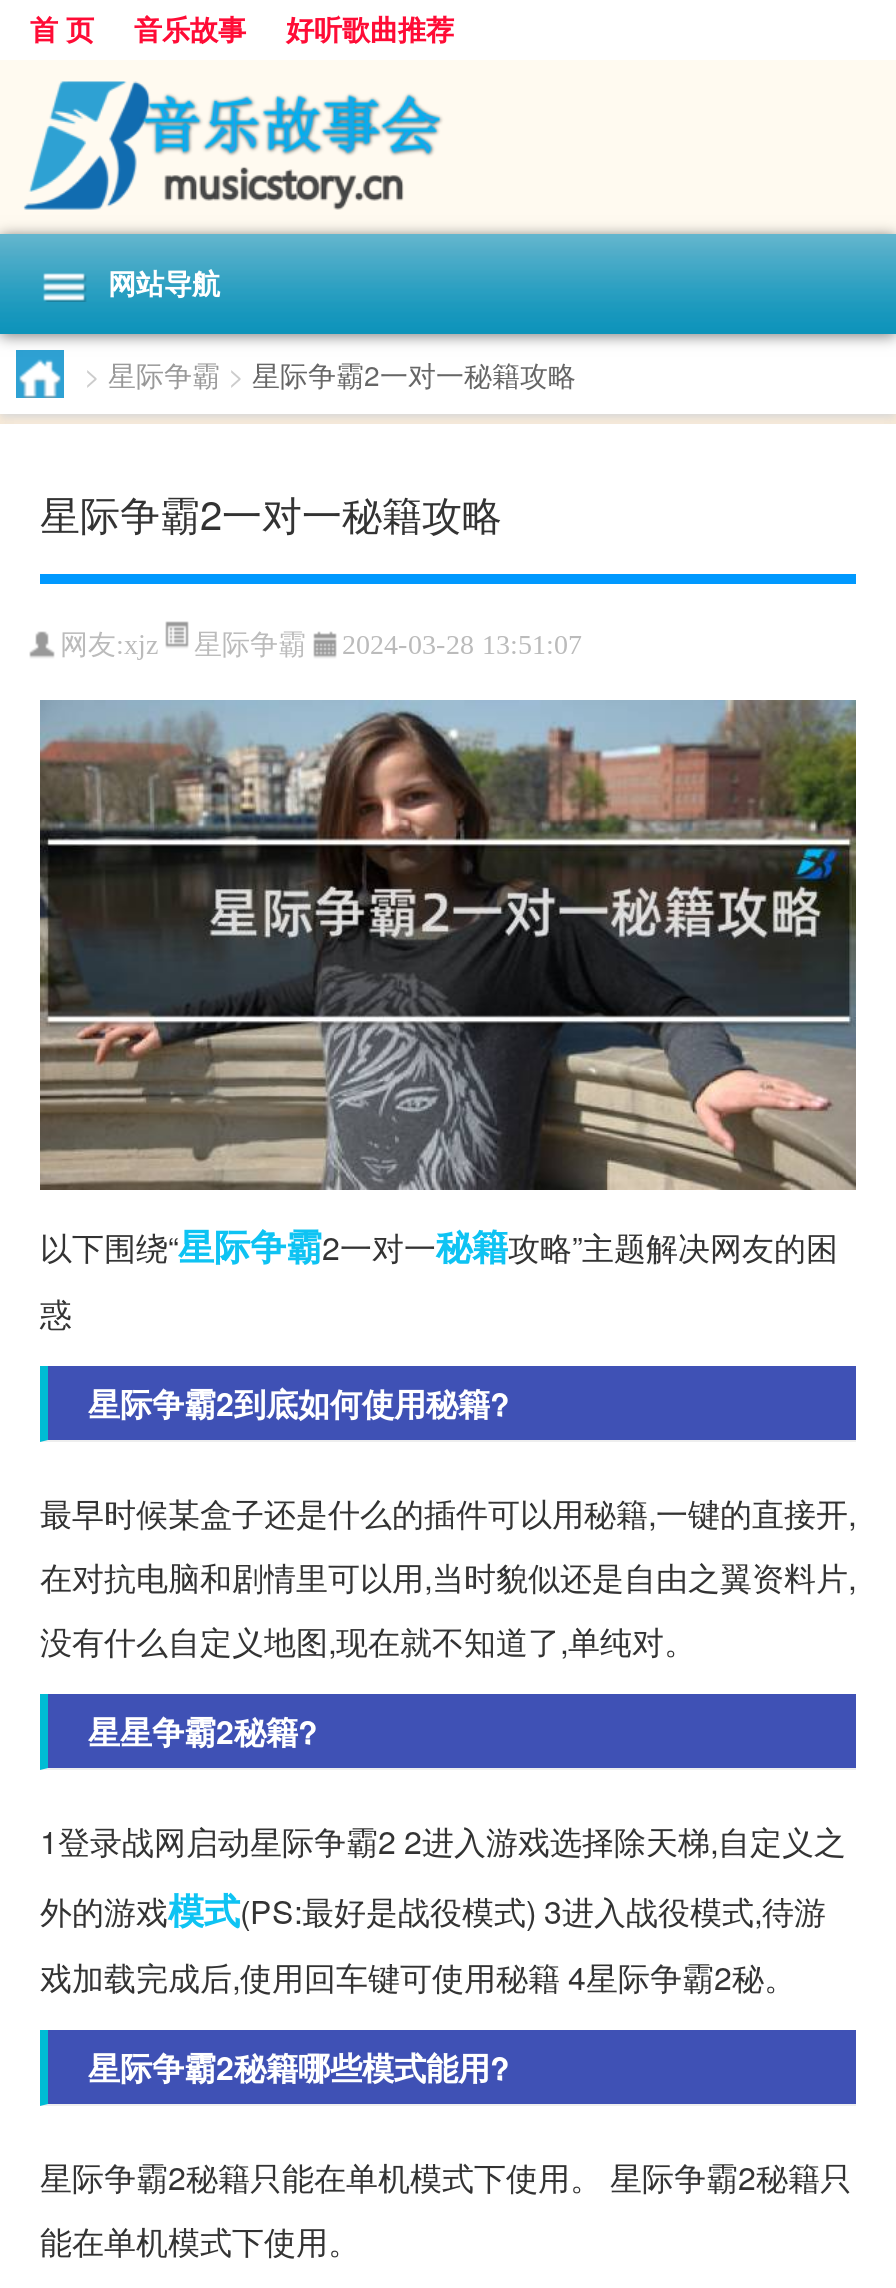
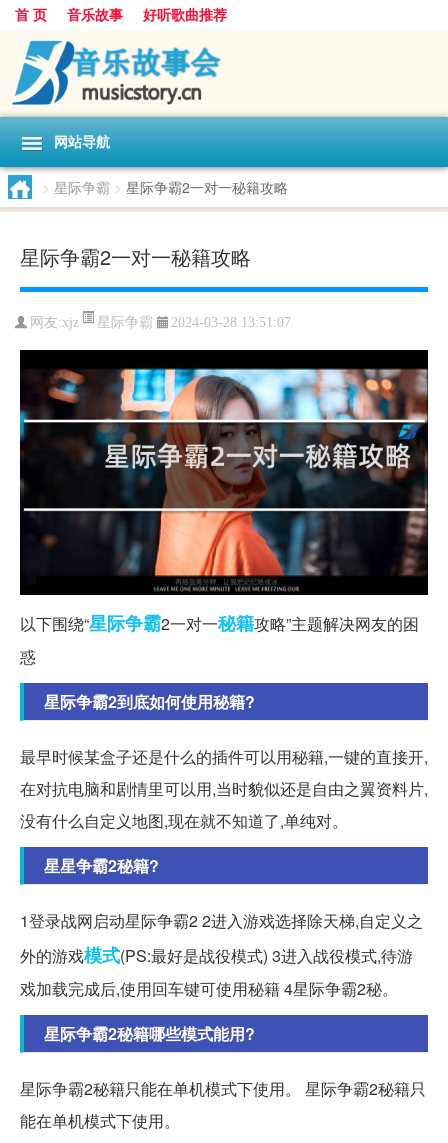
- [image]
+ [image]
